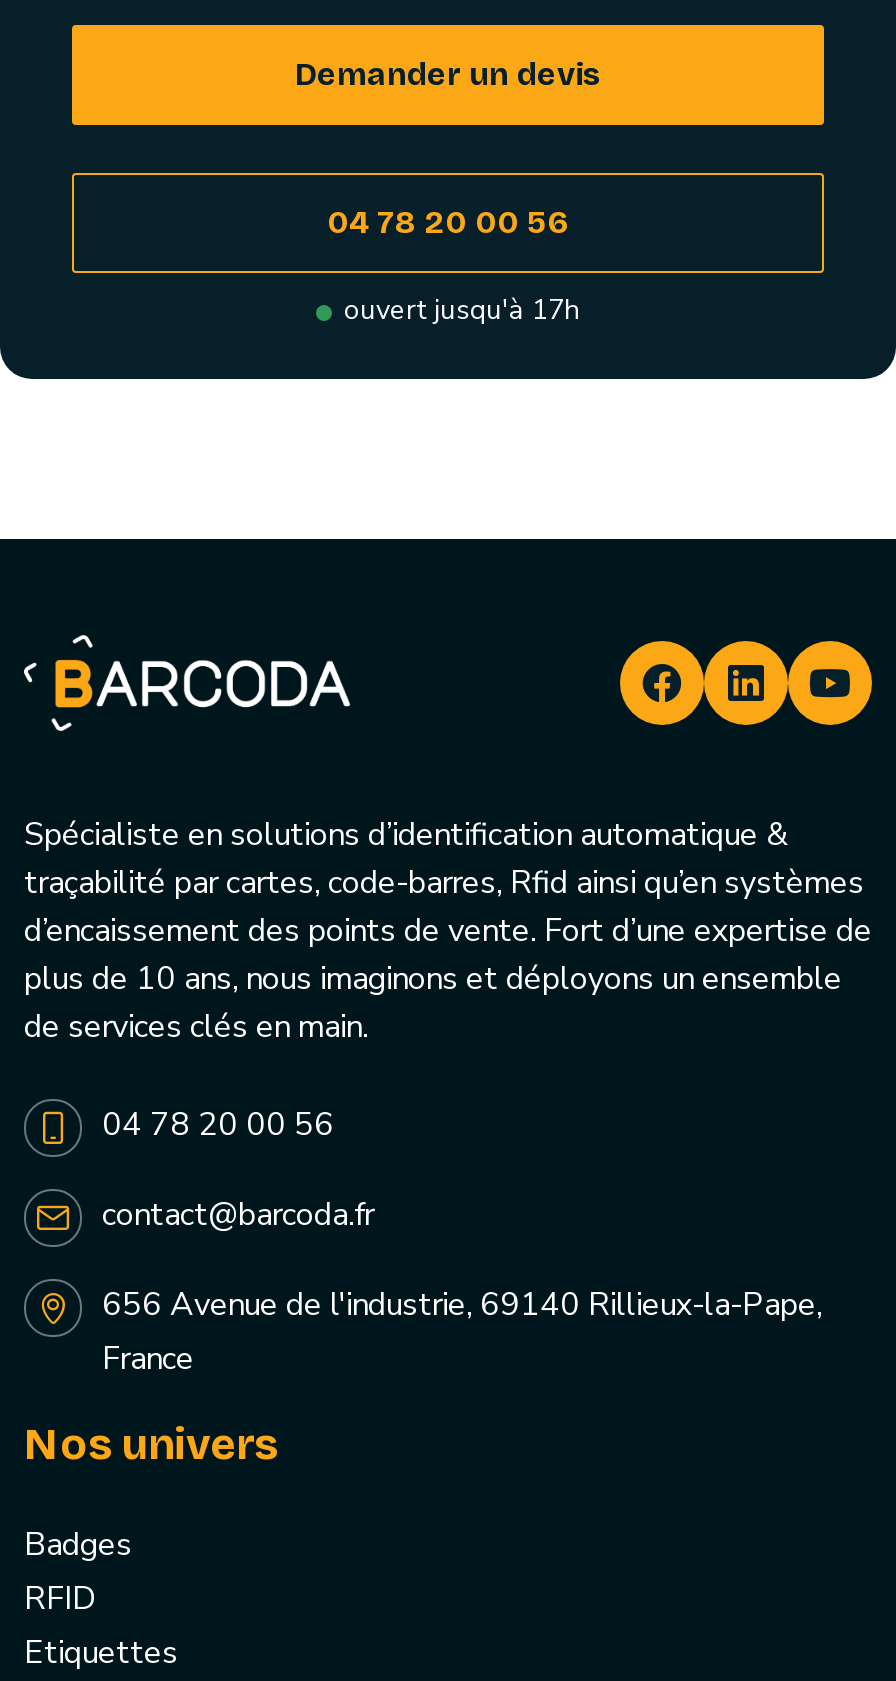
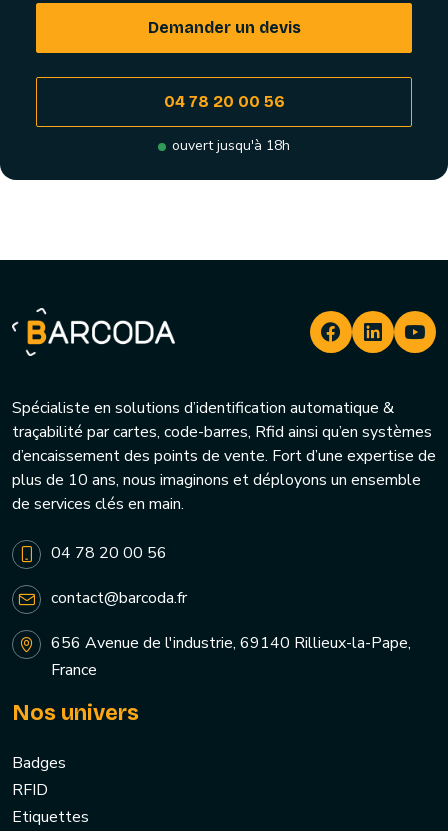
- ouvert jusqu'à 17h
+ ouvert jusqu'à 18h
